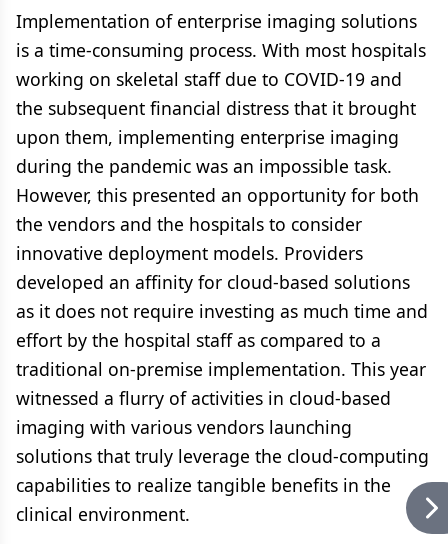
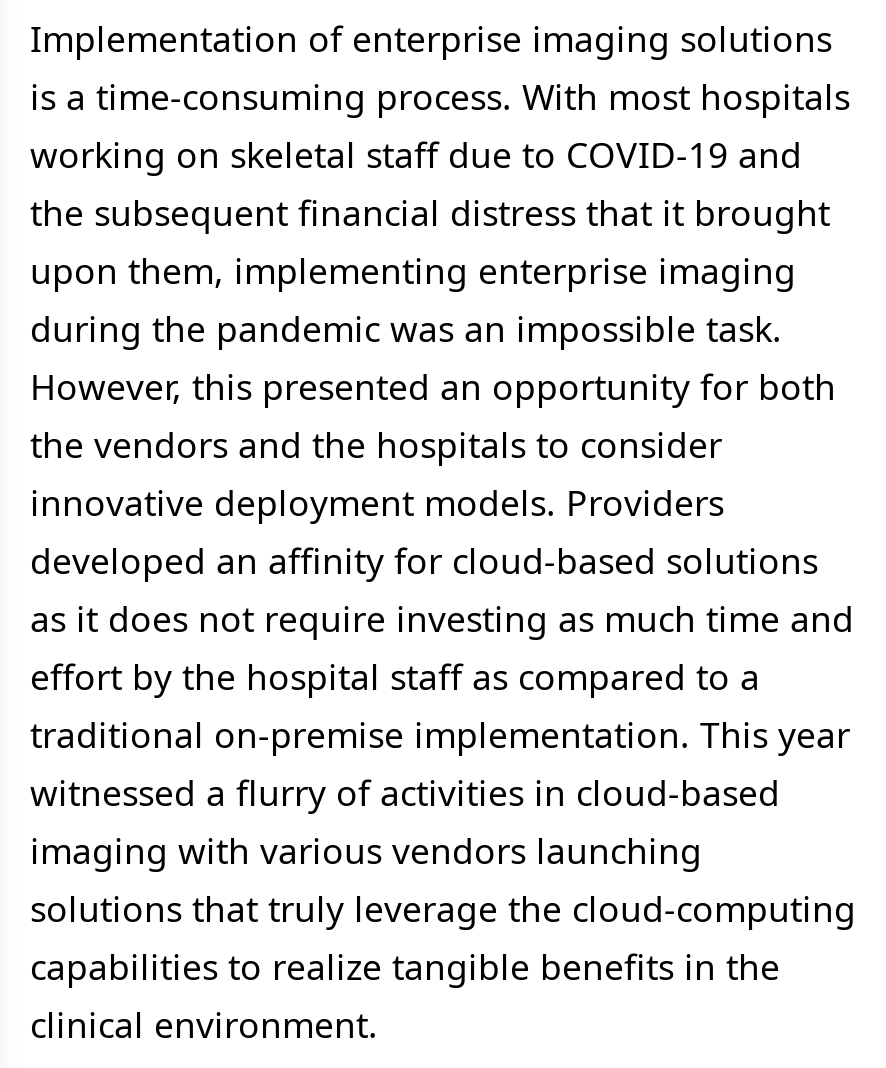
- [image]
